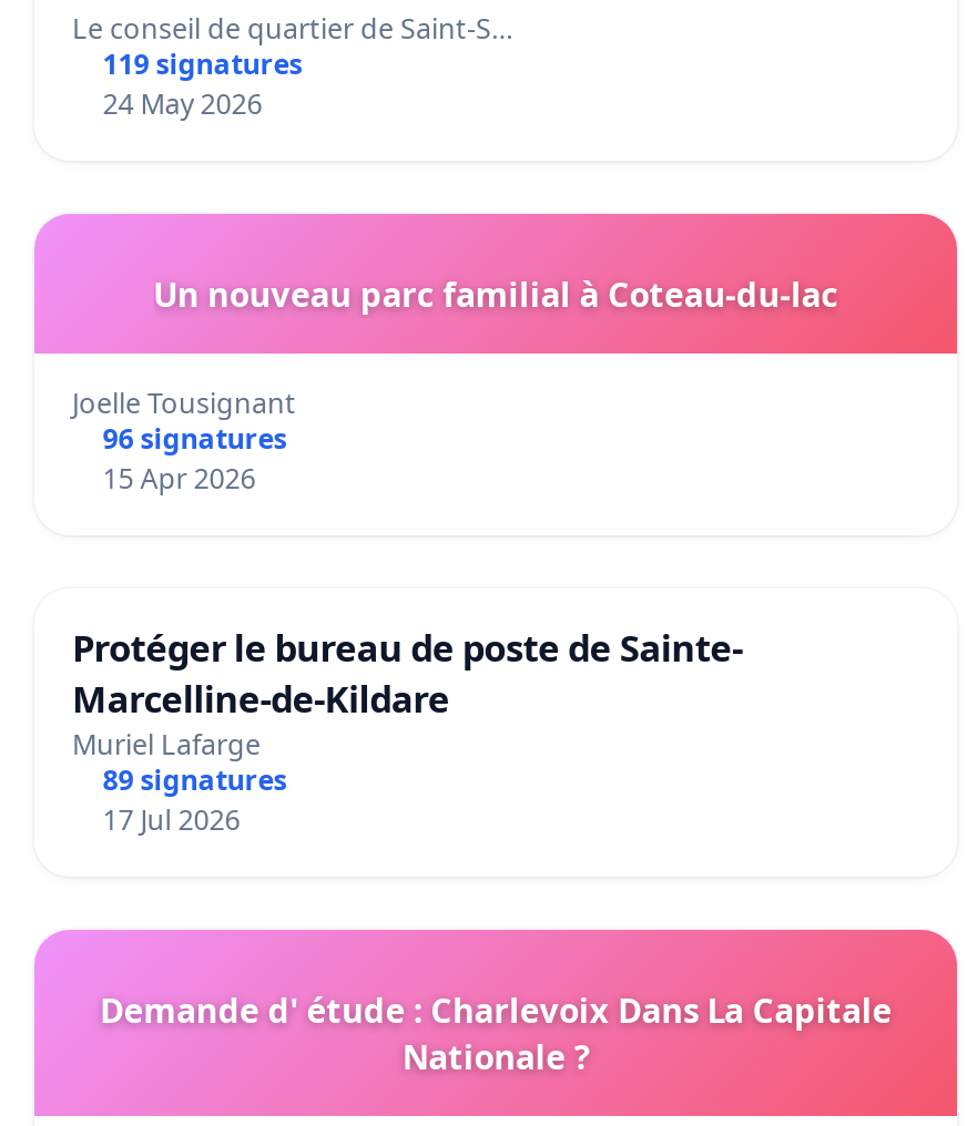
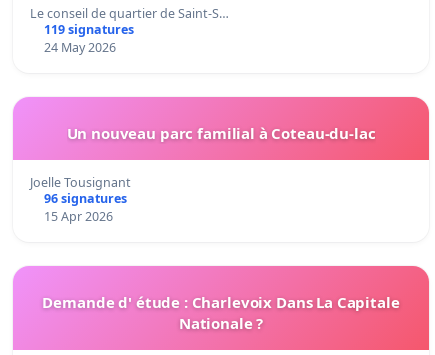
- Protéger le bureau de poste de Sainte-
- Marcelline-de-Kildare
- Muriel Lafarge
- 89 signatures
- 17 Jul 2026
